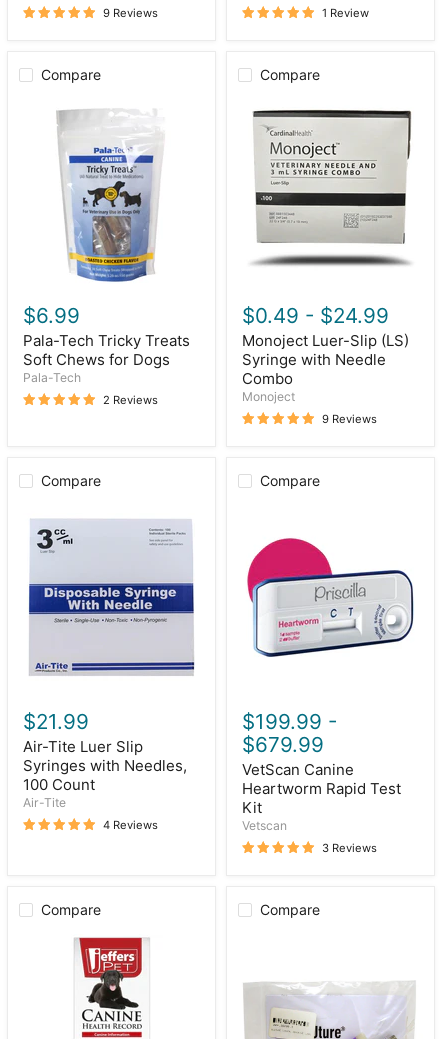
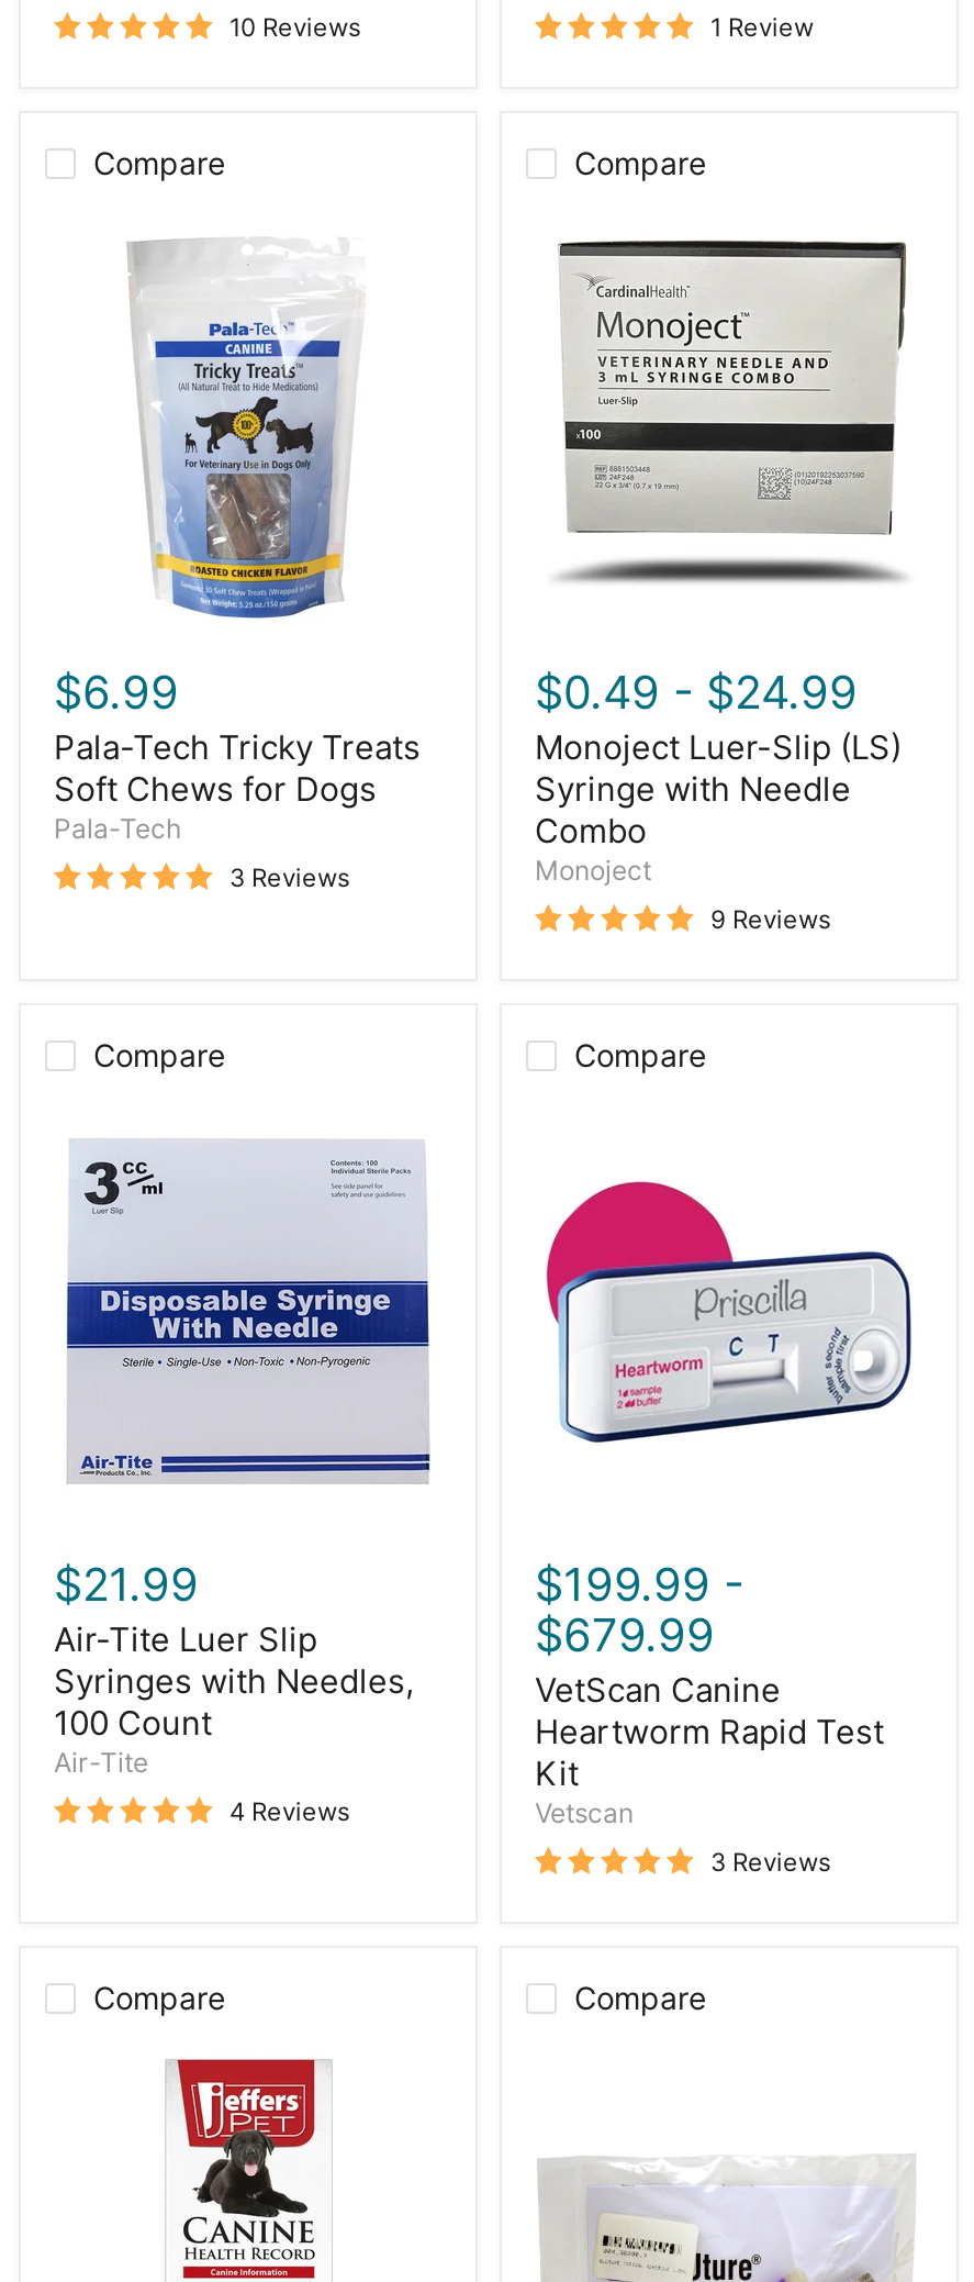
- 9 Reviews
+ 10 Reviews

- 2 Reviews
+ 3 Reviews
